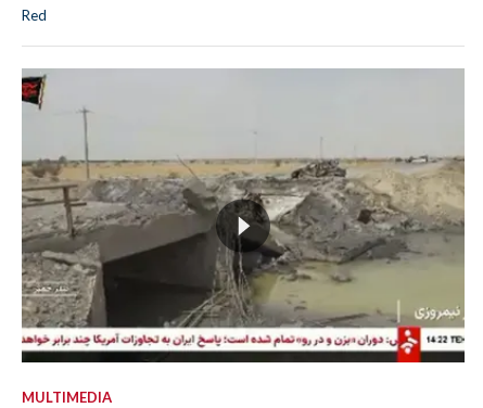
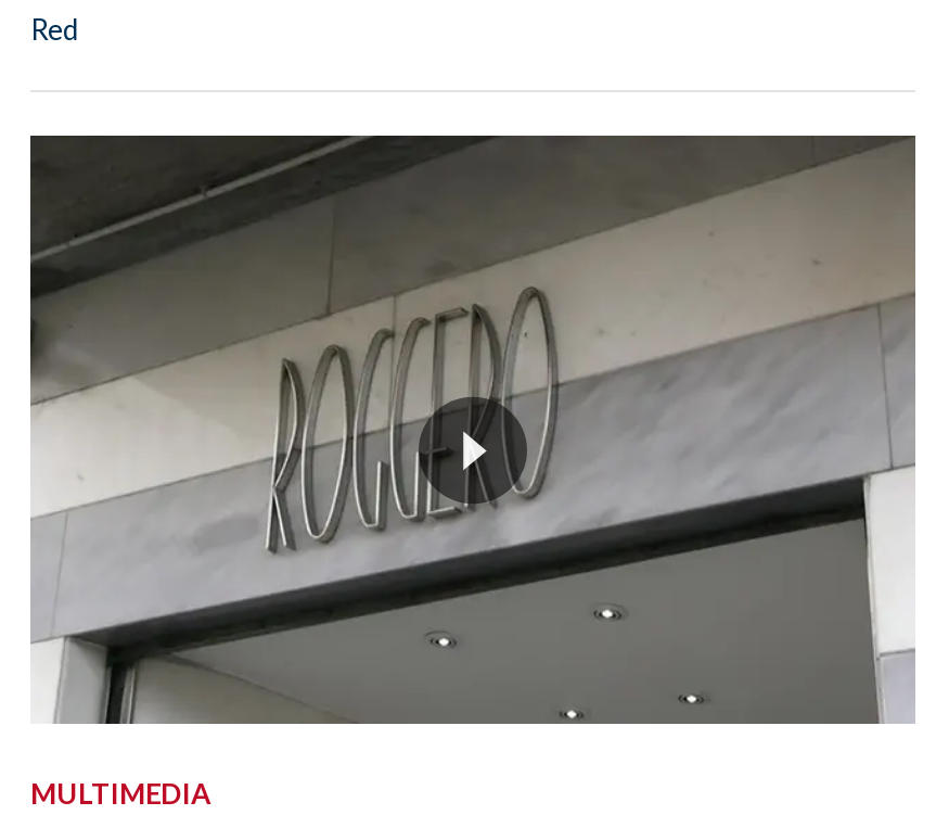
- [image]
+ [image]
